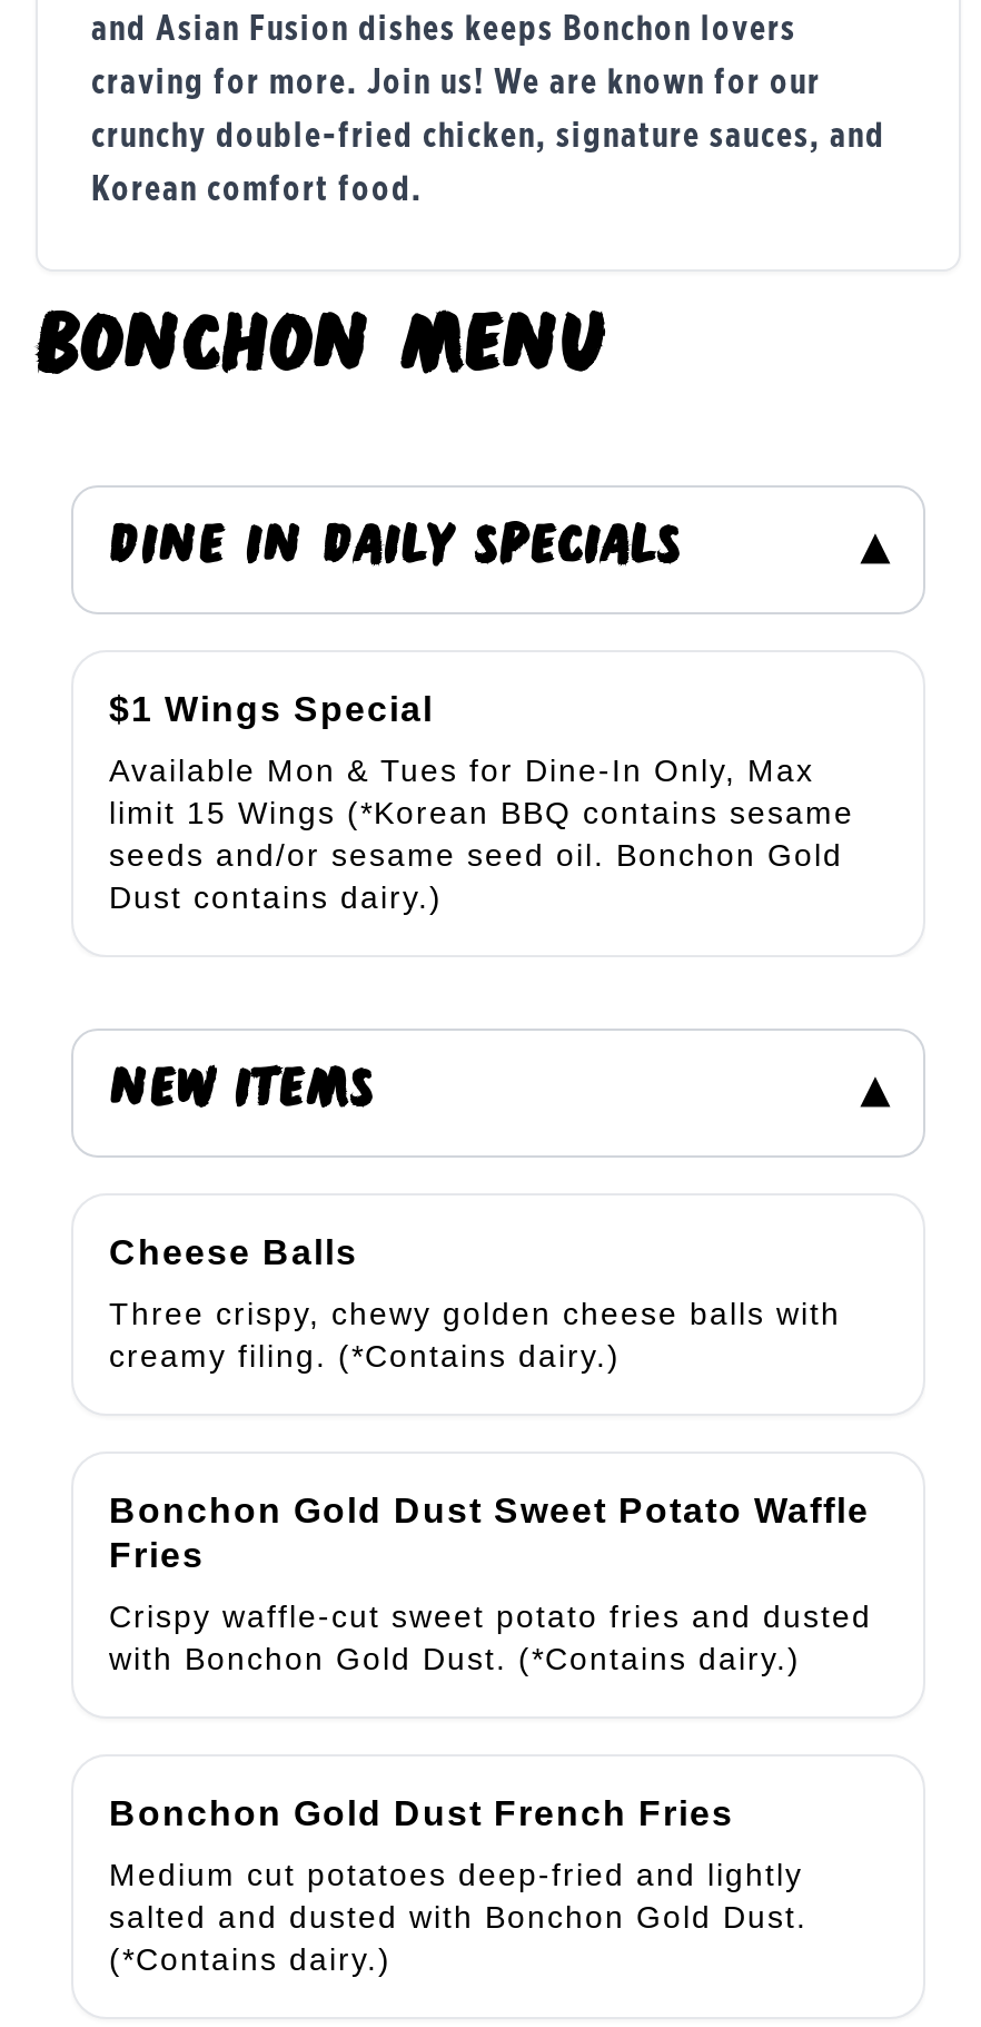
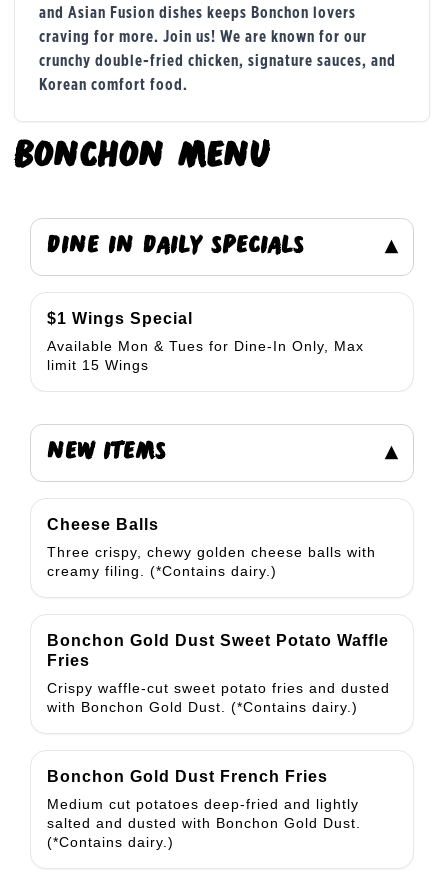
- limit 15 Wings (*Korean BBQ contains sesame
- seeds and/or sesame seed oil. Bonchon Gold
- Dust contains dairy.)
+ limit 15 Wings
